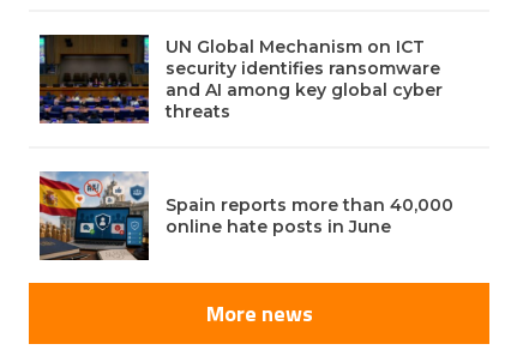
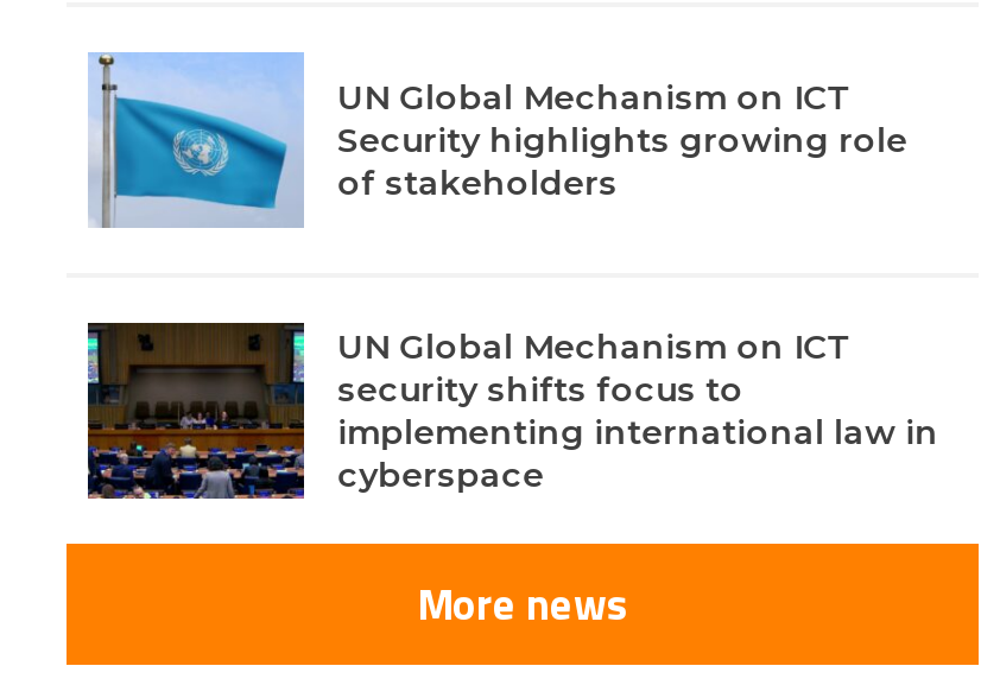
- [image]
- security identifies ransomware
- and AI among key global cyber
- threats
+ [image]
+ Security highlights growing role
+ of stakeholders

- [image]
- Spain reports more than 40,000
- online hate posts in June
+ [image]
+ UN Global Mechanism on ICT
+ security shifts focus to
+ implementing international law in
+ cyberspace
